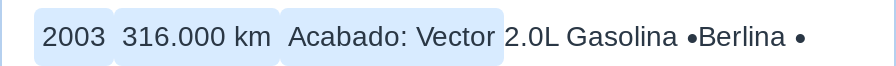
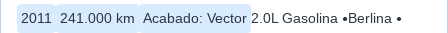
- 2003 316.000 km Acabado: Vector 2.0L Gasolina
+ 2011 241.000 km Acabado: Vector 2.0L Gasolina
